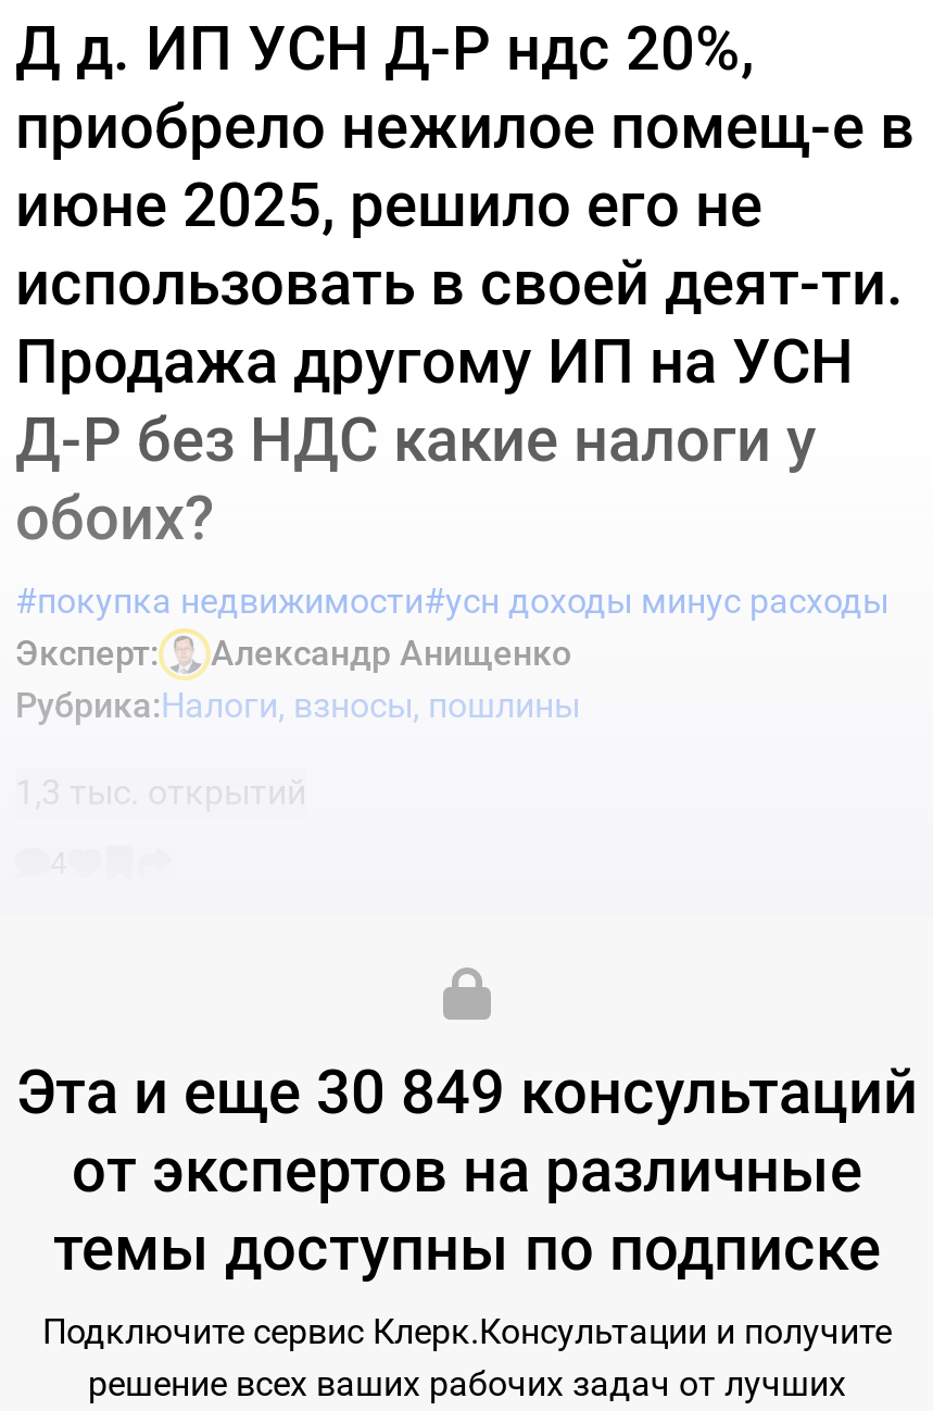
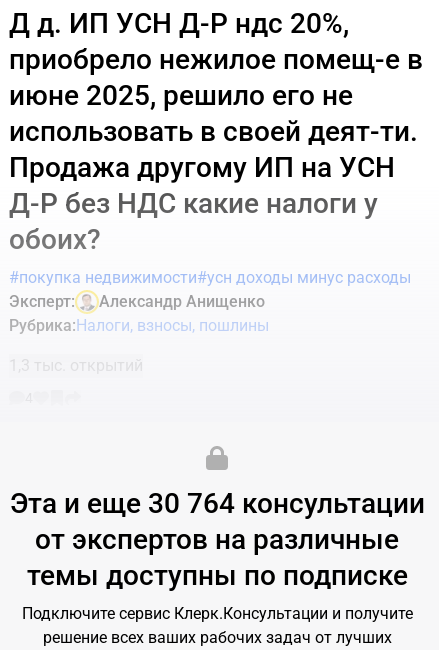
- Эта и еще 30 849 консультаций
+ Эта и еще 30 764 консультации
